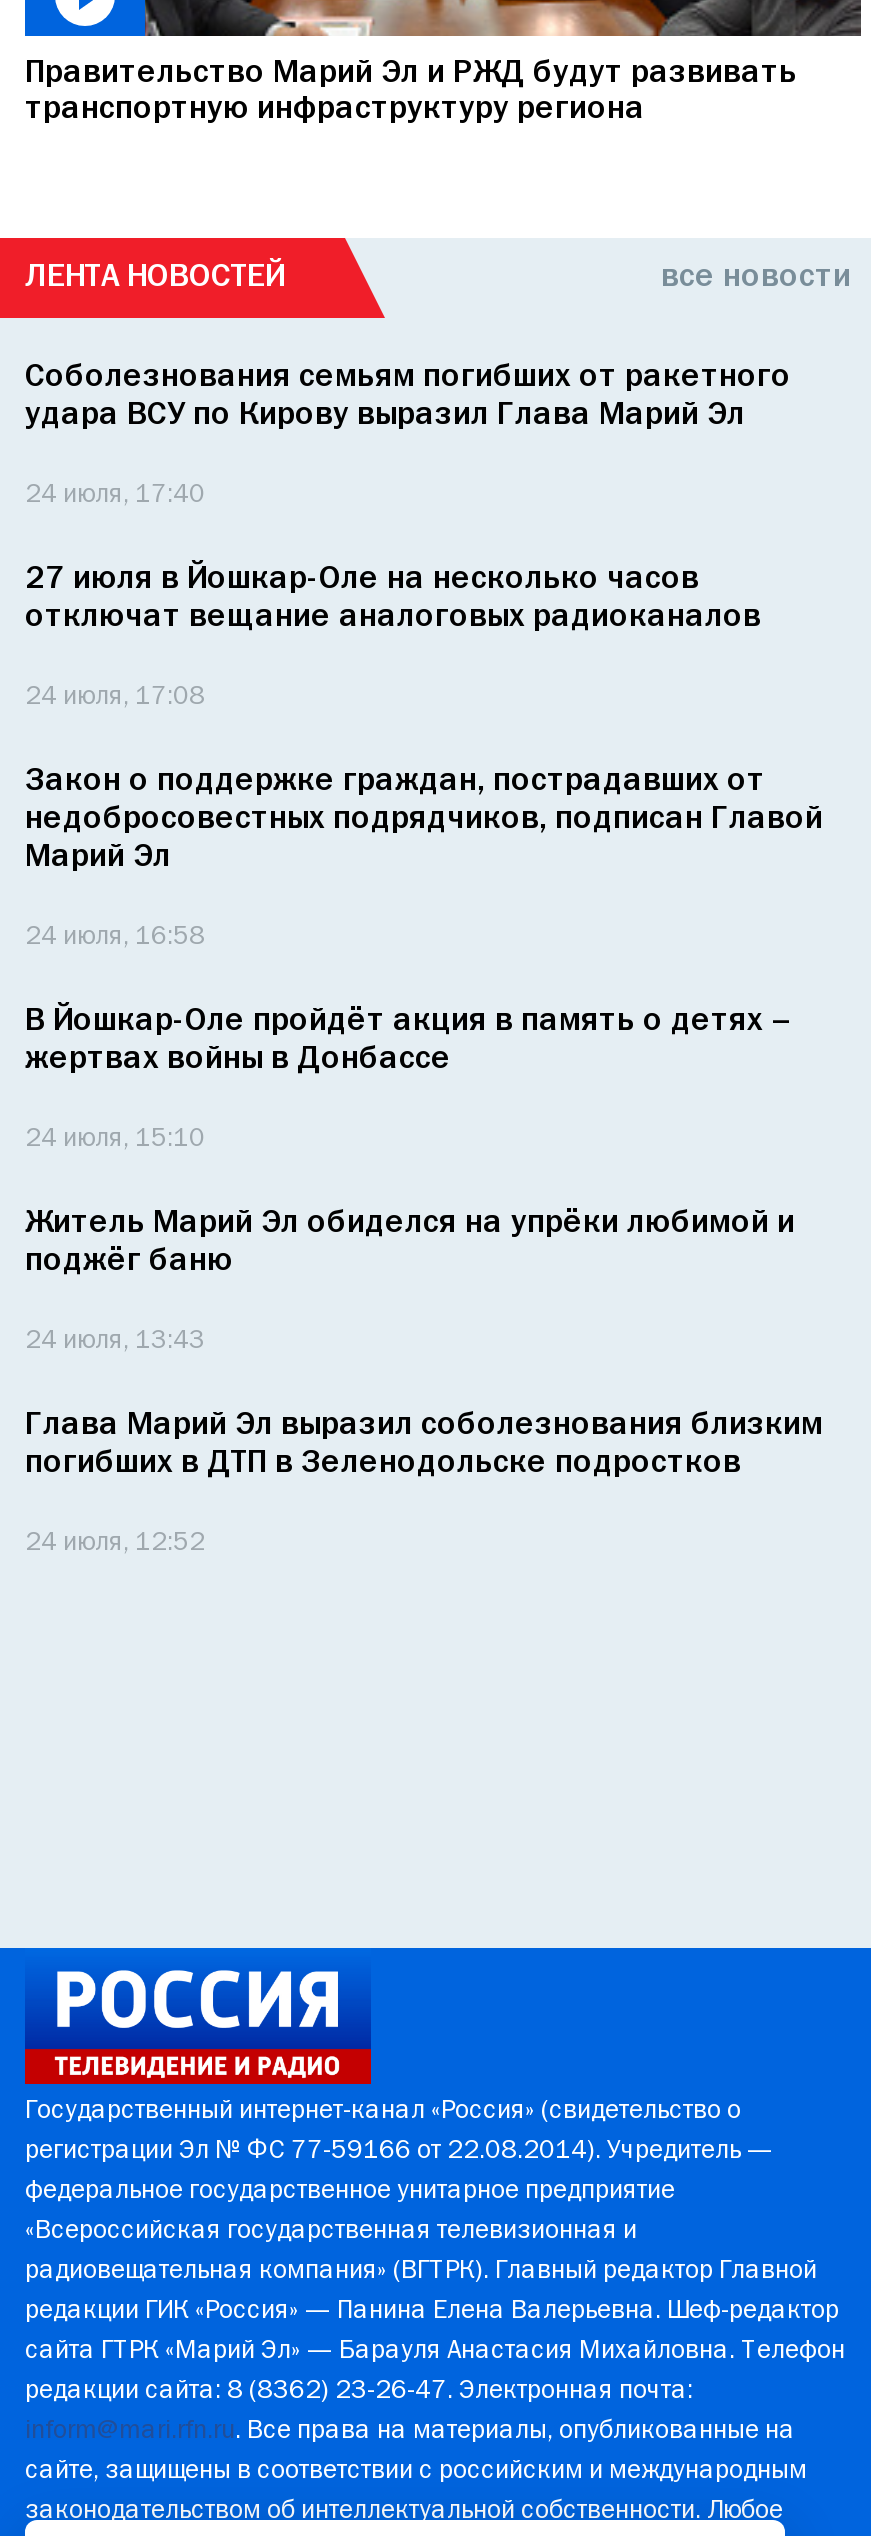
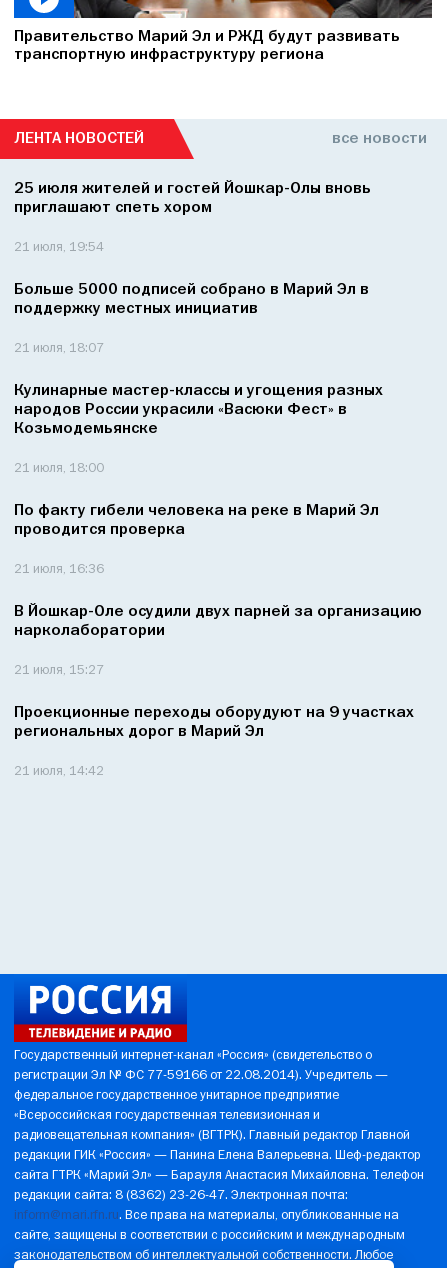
- Соболезнования семьям погибших от ракетного
- удара ВСУ по Кирову выразил Глава Марий Эл
+ 25 июля жителей и гостей Йошкар-Олы вновь
+ приглашают спеть хором

- 24 июля, 17:40
+ 21 июля, 19:54

- 27 июля в Йошкар-Оле на несколько часов
- отключат вещание аналоговых радиоканалов
+ Больше 5000 подписей собрано в Марий Эл в
+ поддержку местных инициатив

- 24 июля, 17:08
+ 21 июля, 18:07

- Закон о поддержке граждан, пострадавших от
- недобросовестных подрядчиков, подписан Главой
- Марий Эл
+ Кулинарные мастер-классы и угощения разных
+ народов России украсили «Васюки Фест» в
+ Козьмодемьянске

- 24 июля, 16:58
+ 21 июля, 18:00

- В Йошкар-Оле пройдёт акция в память о детях –
- жертвах войны в Донбассе
+ По факту гибели человека на реке в Марий Эл
+ проводится проверка

- 24 июля, 15:10
+ 21 июля, 16:36

- Житель Марий Эл обиделся на упрёки любимой и
- поджёг баню
+ В Йошкар-Оле осудили двух парней за организацию
+ нарколаборатории

- 24 июля, 13:43
+ 21 июля, 15:27

- Глава Марий Эл выразил соболезнования близким
- погибших в ДТП в Зеленодольске подростков
+ Проекционные переходы оборудуют на 9 участках
+ региональных дорог в Марий Эл

- 24 июля, 12:52
+ 21 июля, 14:42
